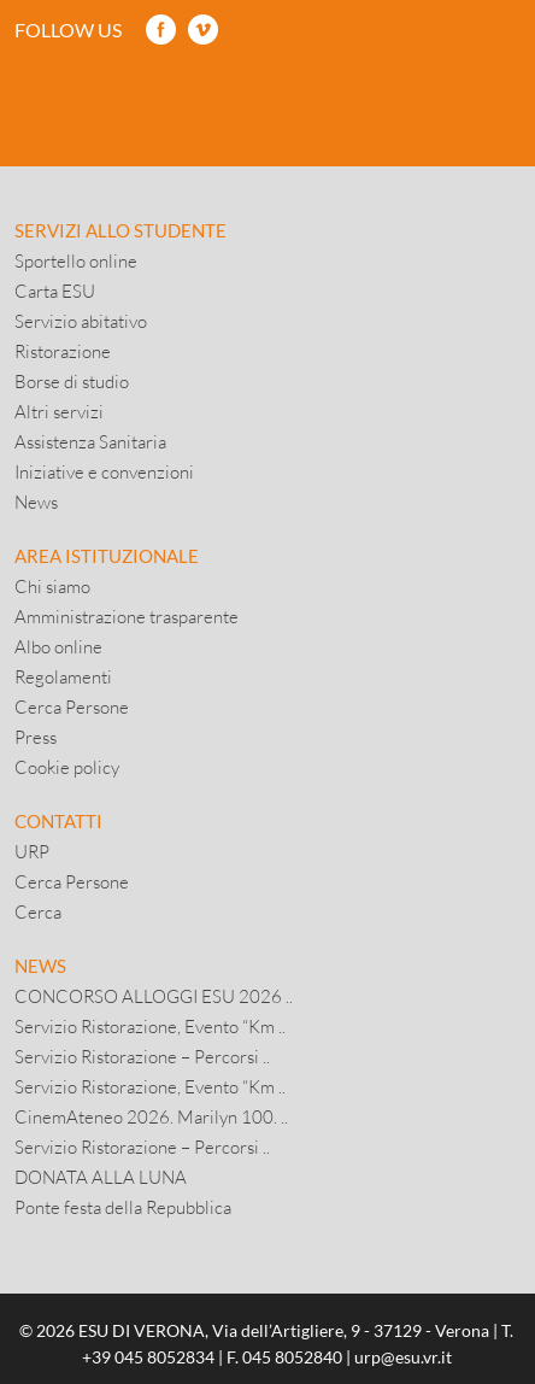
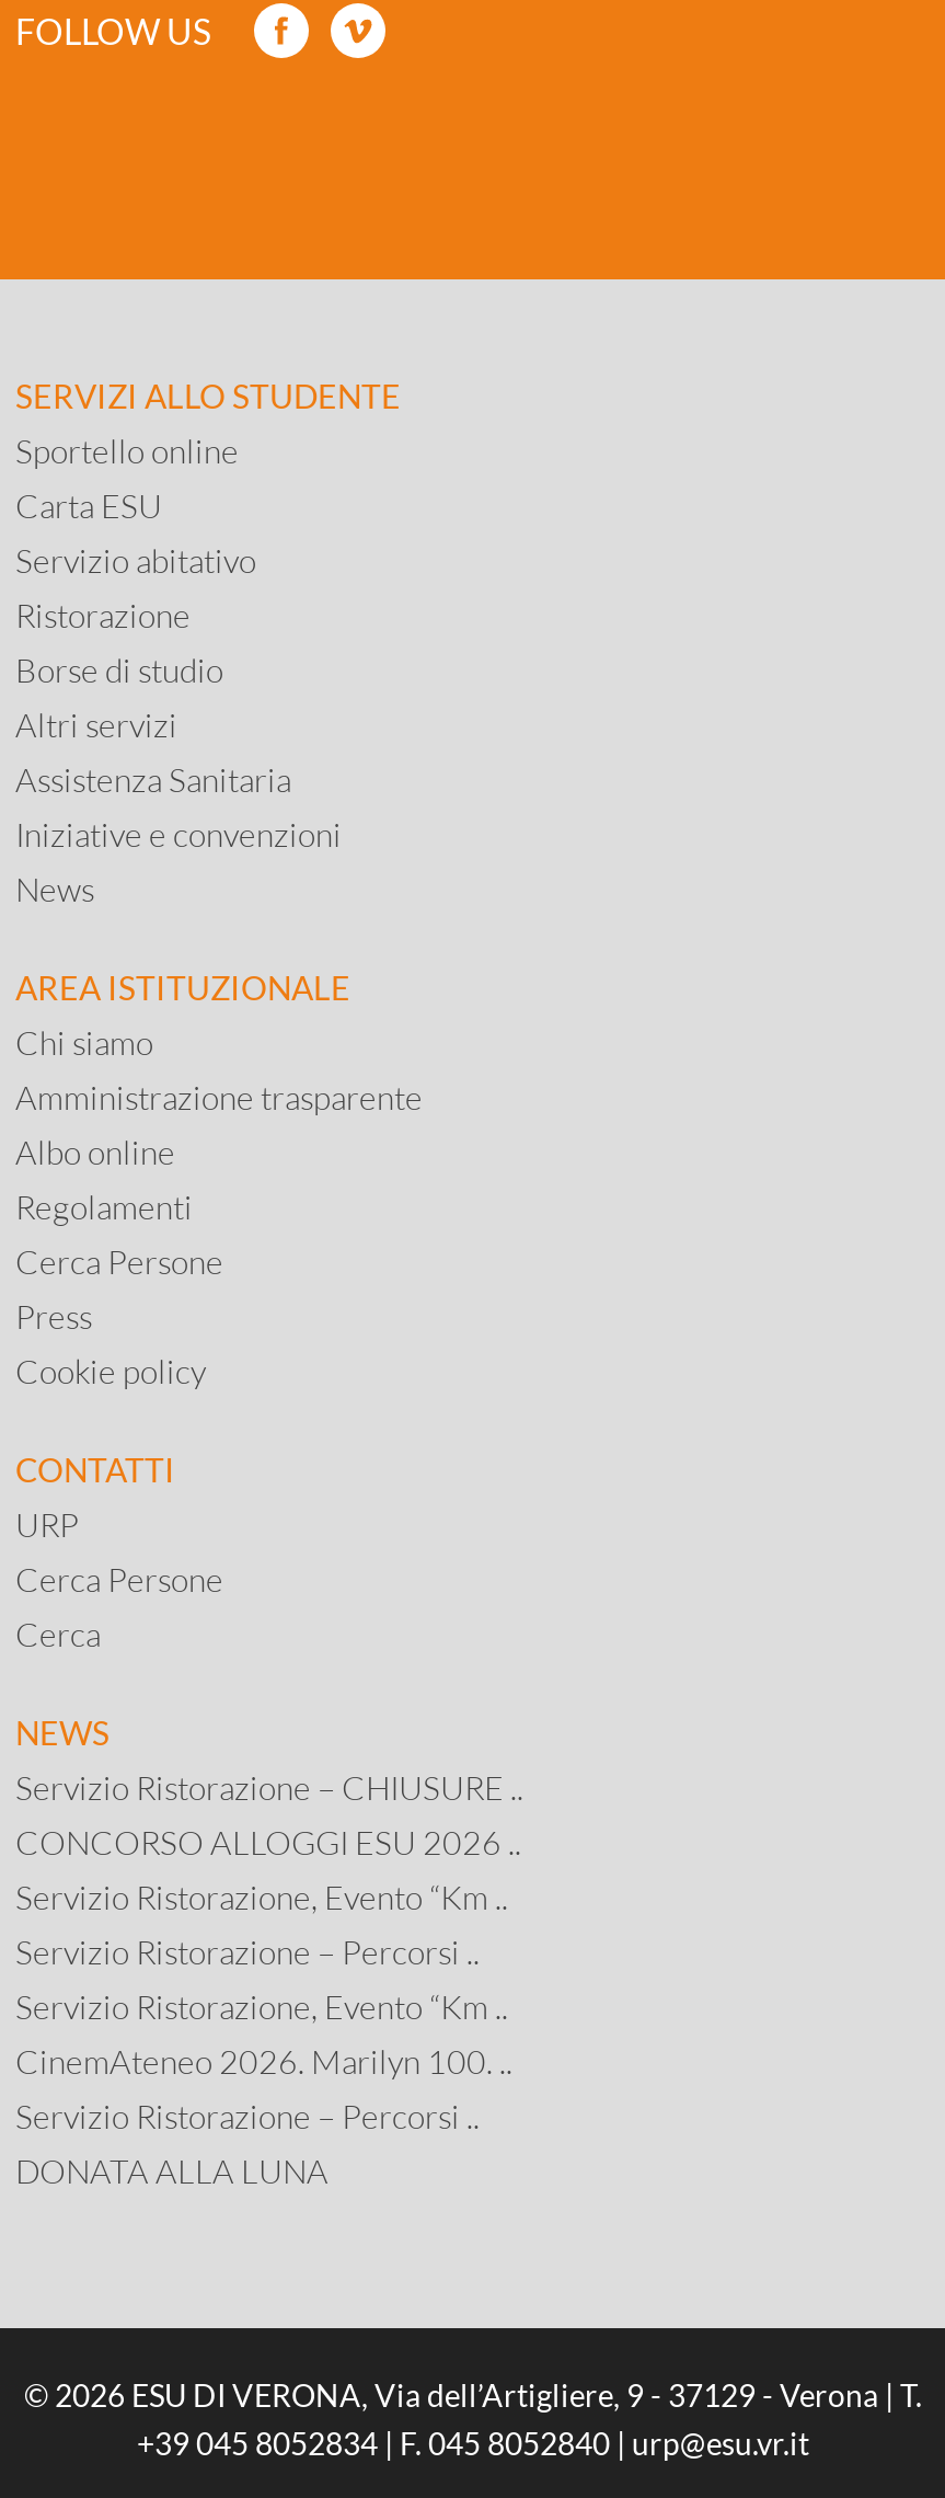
+ Servizio Ristorazione – CHIUSURE ..

moved down: CONCORSO ALLOGGI ESU 2026 .. | Servizio Ristorazione, Evento “Km .. | Servizio Ristorazione – Percorsi .. | Servizio Ristorazione, Evento “Km .. | CinemAteneo 2026. Marilyn 100. .. | Servizio Ristorazione – Percorsi .. | DONATA ALLA LUNA

- Ponte festa della Repubblica
